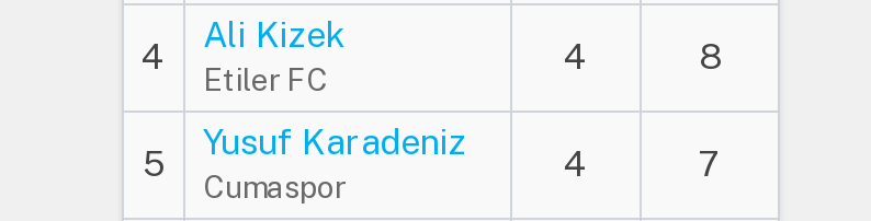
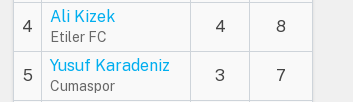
- 4
+ 3
